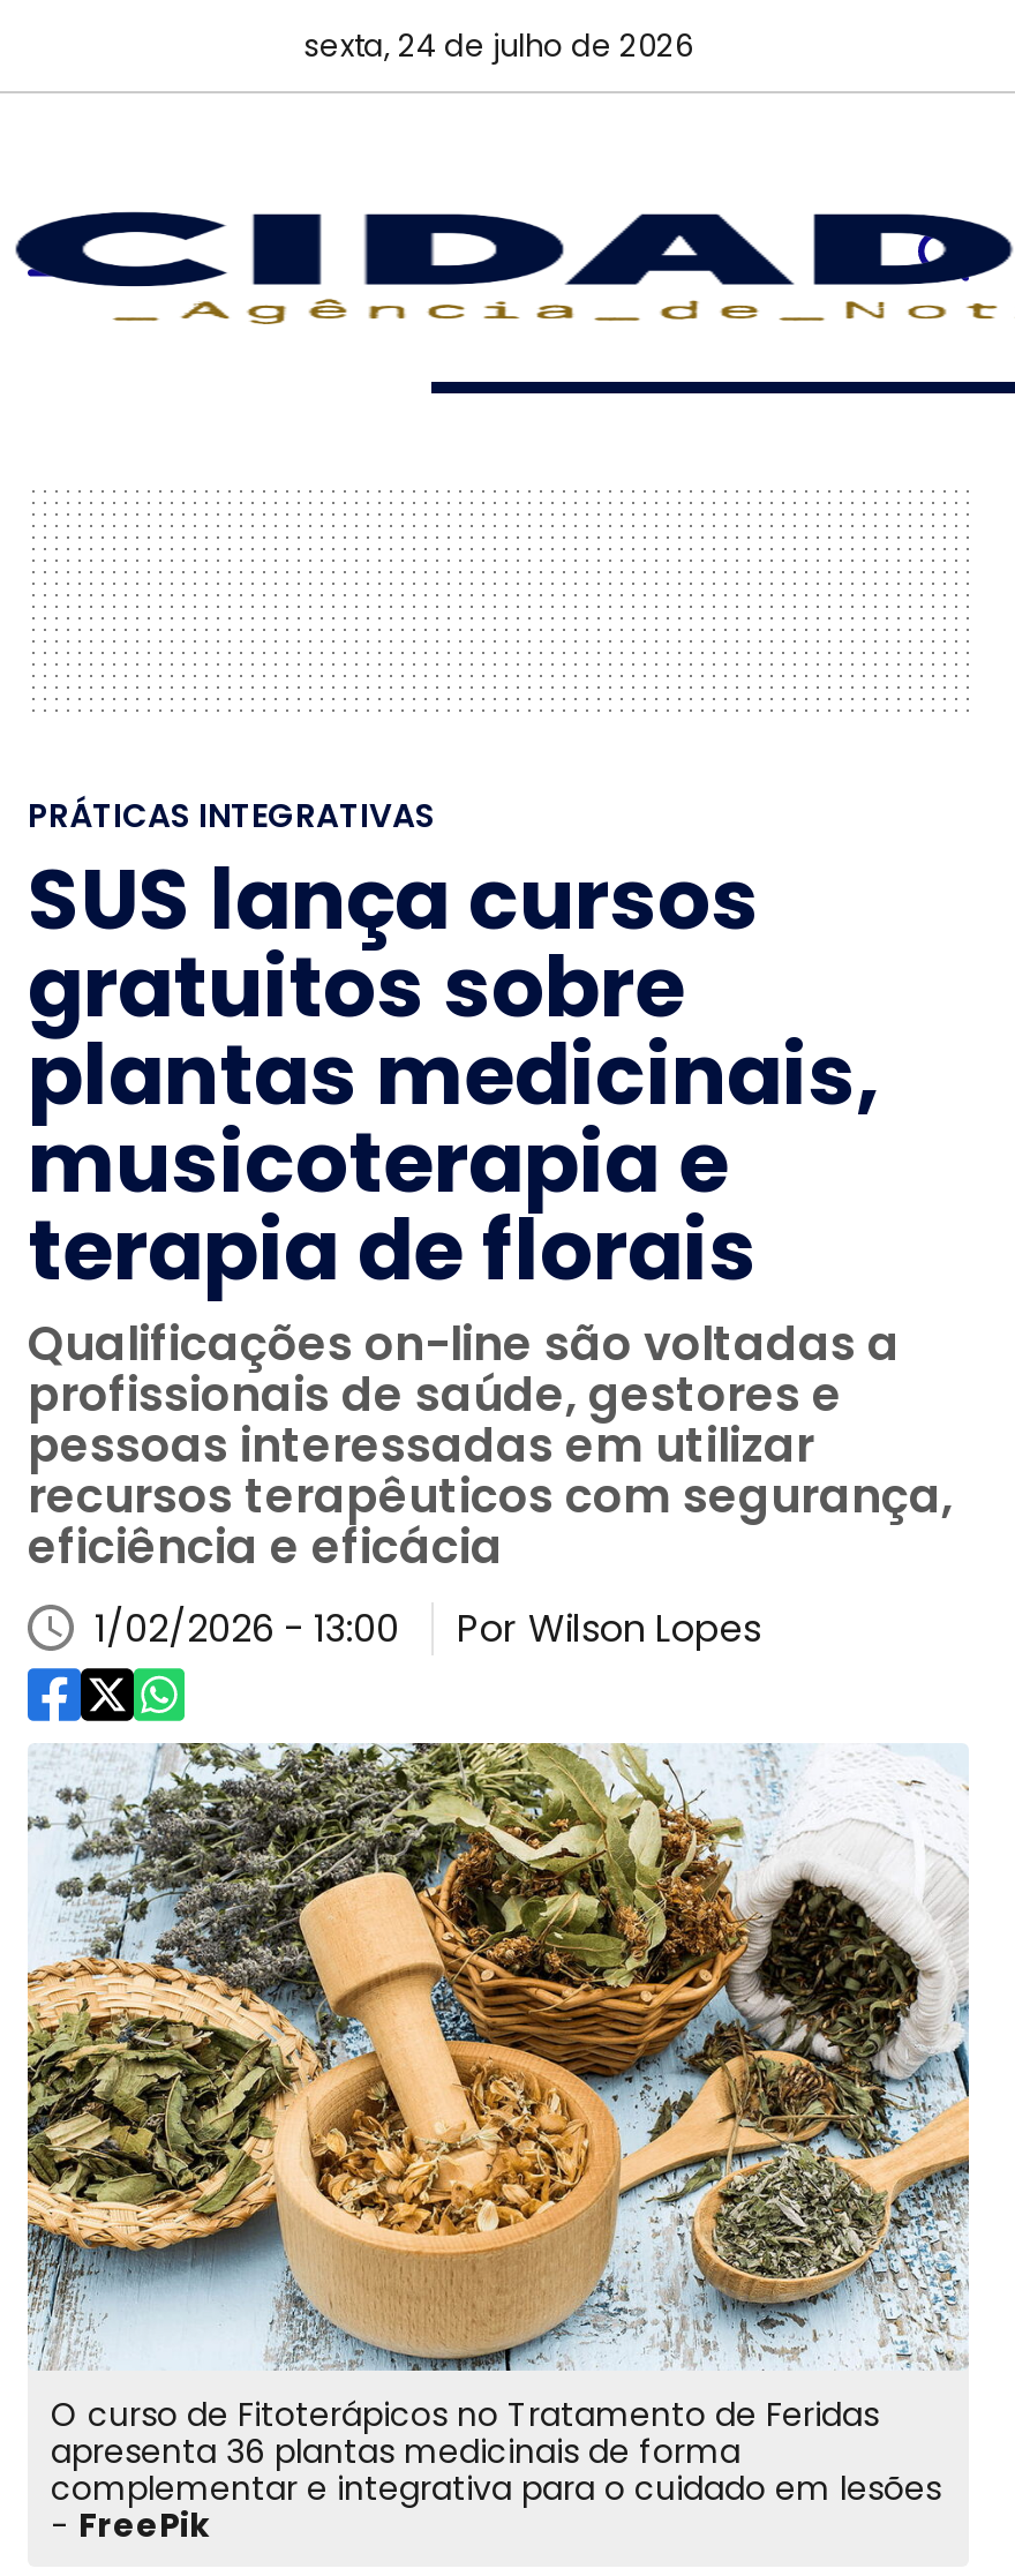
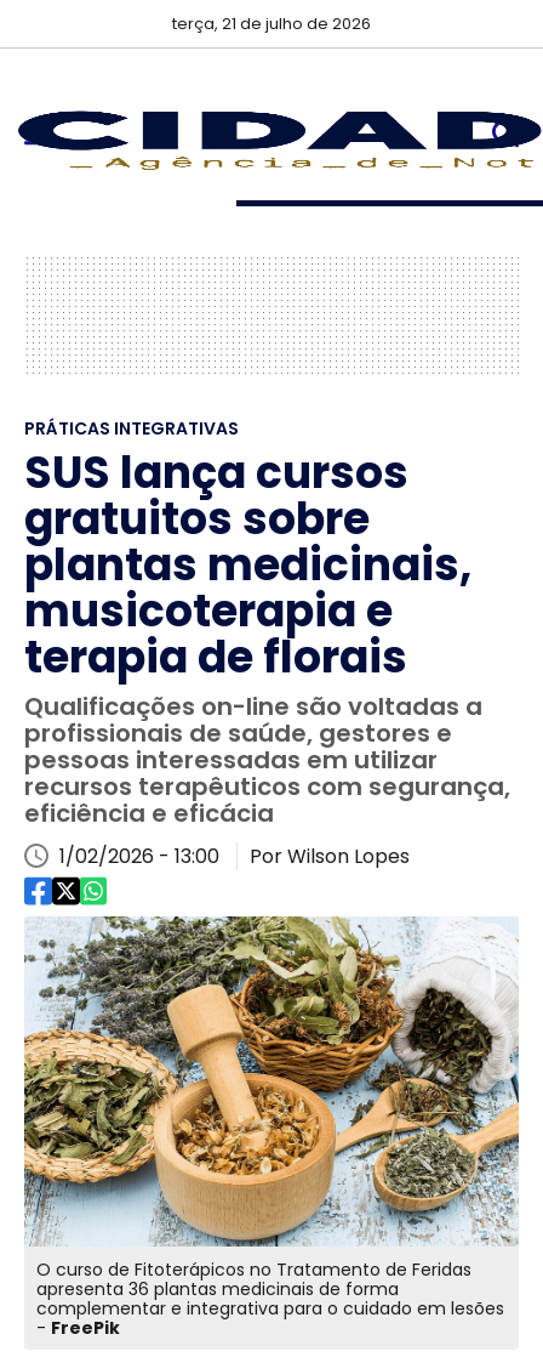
- sexta, 24 de julho de 2026
+ terça, 21 de julho de 2026
